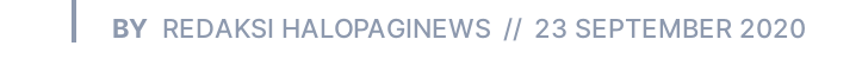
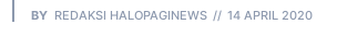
- BY REDAKSI HALOPAGINEWS 23 SEPTEMBER 2020
+ BY REDAKSI HALOPAGINEWS 14 APRIL 2020
